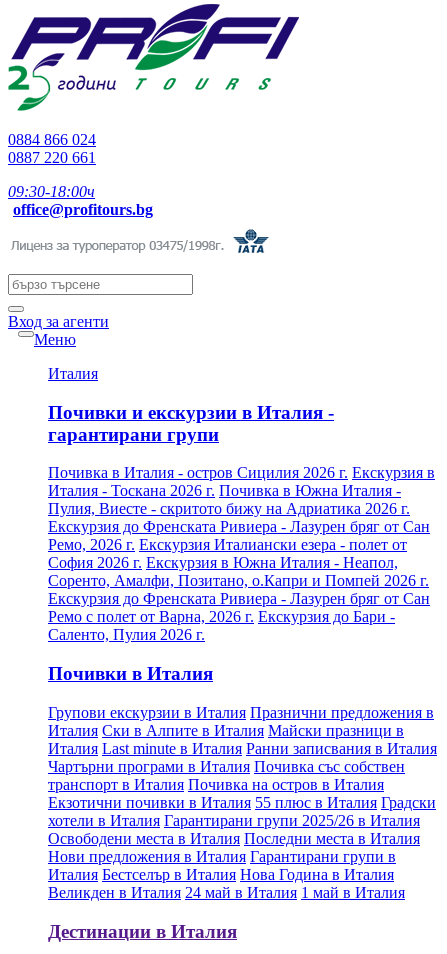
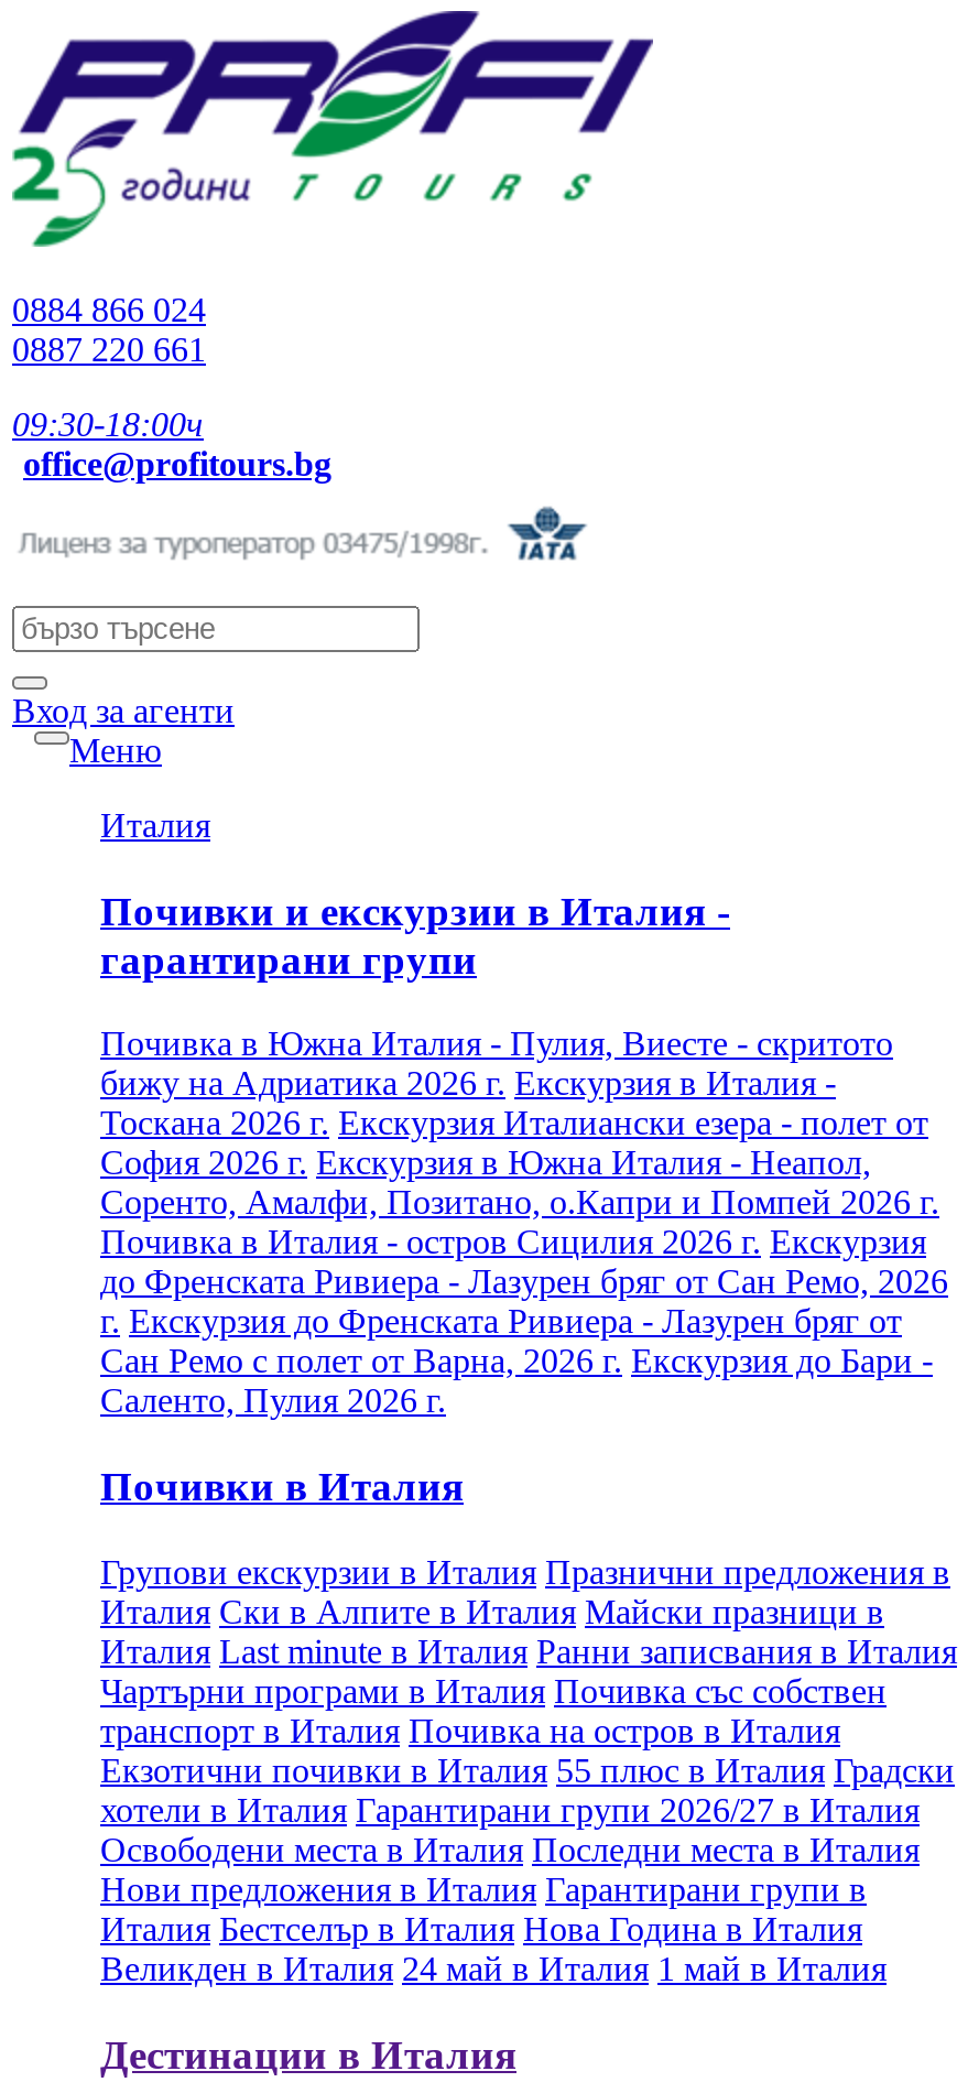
- Почивка в Италия - остров Сицилия 2026 г. Екскурзия в
- Италия - Тоскана 2026 г. Почивка в Южна Италия -
- Пулия, Виесте - скритото бижу на Адриатика 2026 г.
- Екскурзия до Френската Ривиера - Лазурен бряг от Сан
- Ремо, 2026 г. Екскурзия Италиански езера - полет от
+ Почивка в Южна Италия - Пулия, Виесте - скритото
+ бижу на Адриатика 2026 г. Екскурзия в Италия -
+ Тоскана 2026 г. Екскурзия Италиански езера - полет от

moved up: София 2026 г. Екскурзия в Южна Италия - Неапол, | Соренто, Амалфи, Позитано, о.Капри и Помпей 2026 г.

- Екскурзия до Френската Ривиера - Лазурен бряг от Сан
- Ремо с полет от Варна, 2026 г. Екскурзия до Бари -
+ Почивка в Италия - остров Сицилия 2026 г. Екскурзия
+ до Френската Ривиера - Лазурен бряг от Сан Ремо, 2026
+ г. Екскурзия до Френската Ривиера - Лазурен бряг от
+ Сан Ремо с полет от Варна, 2026 г. Екскурзия до Бари -

- хотели в Италия Гарантирани групи 2025/26 в Италия
+ хотели в Италия Гарантирани групи 2026/27 в Италия
